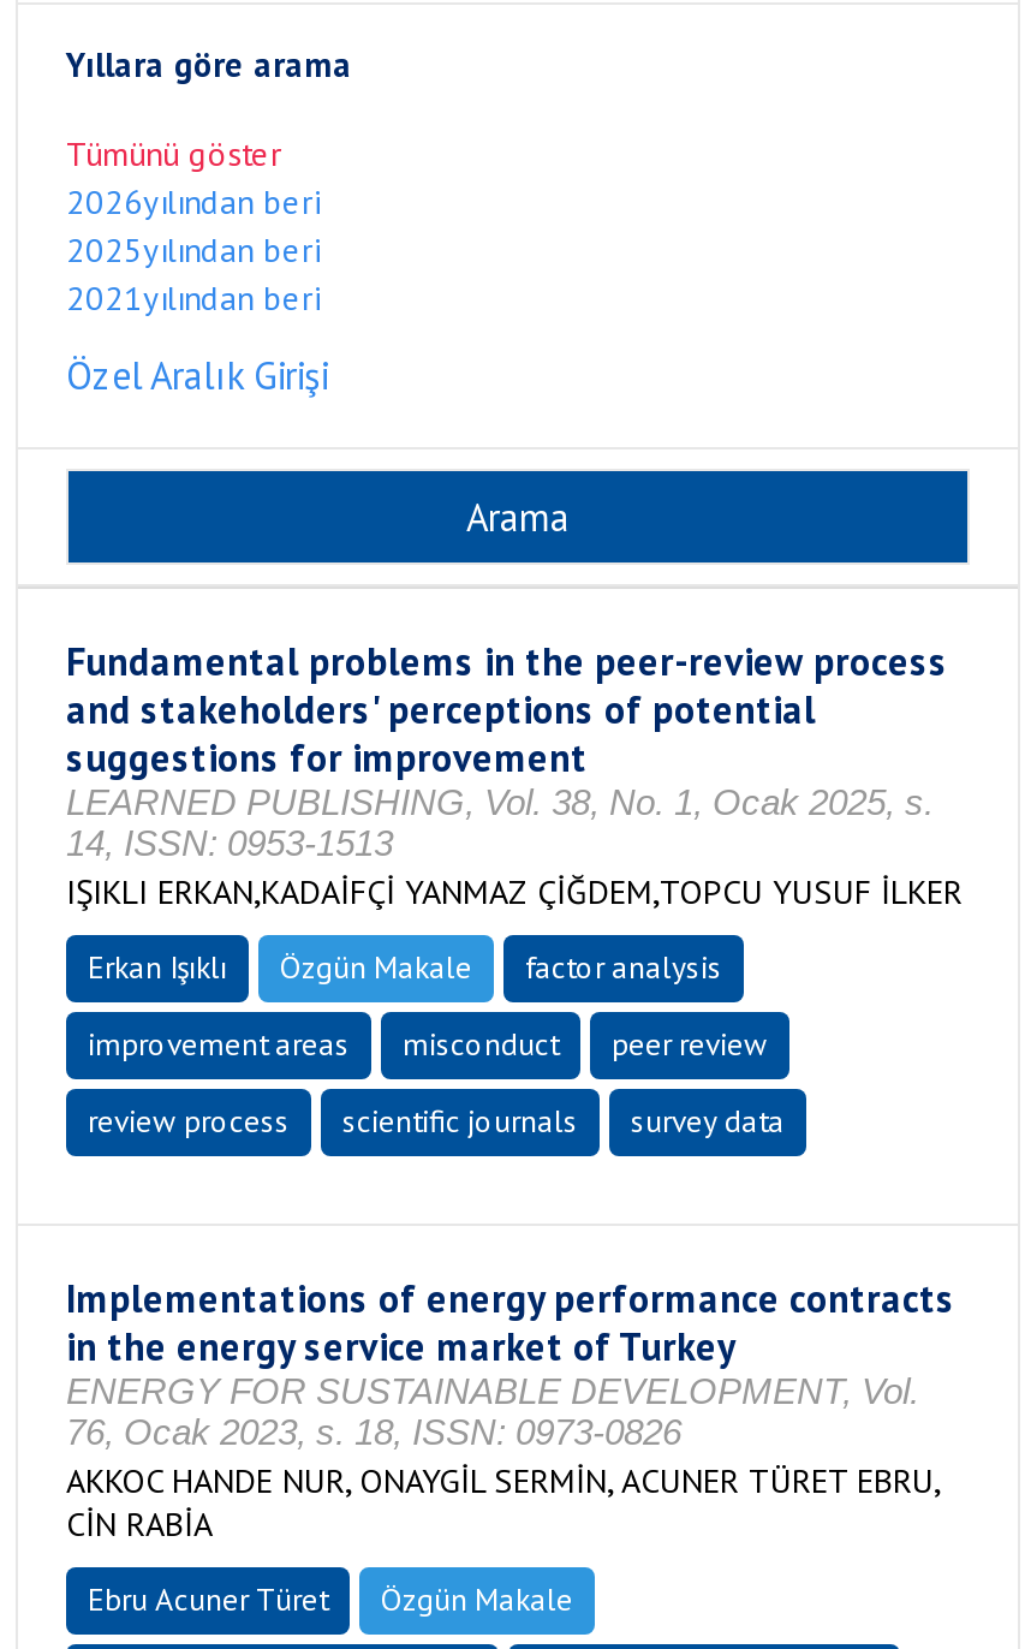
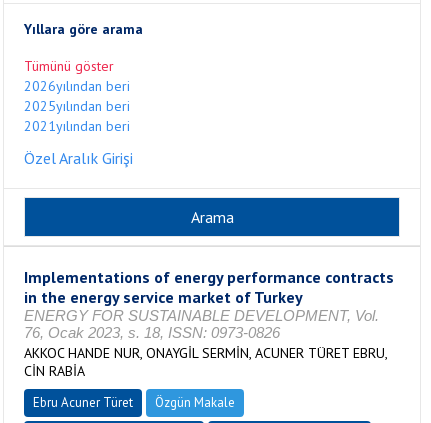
- Fundamental problems in the peer-review process
- and stakeholders' perceptions of potential
- suggestions for improvement
- LEARNED PUBLISHING, Vol. 38, No. 1, Ocak 2025, s.
- 14, ISSN: 0953-1513
- IŞIKLI ERKAN,KADAİFÇİ YANMAZ ÇİĞDEM,TOPCU YUSUF İLKER
- Erkan Işıklı
- Özgün Makale
- factor analysis
- improvement areas
- misconduct
- peer review
- review process
- scientific journals
- survey data
